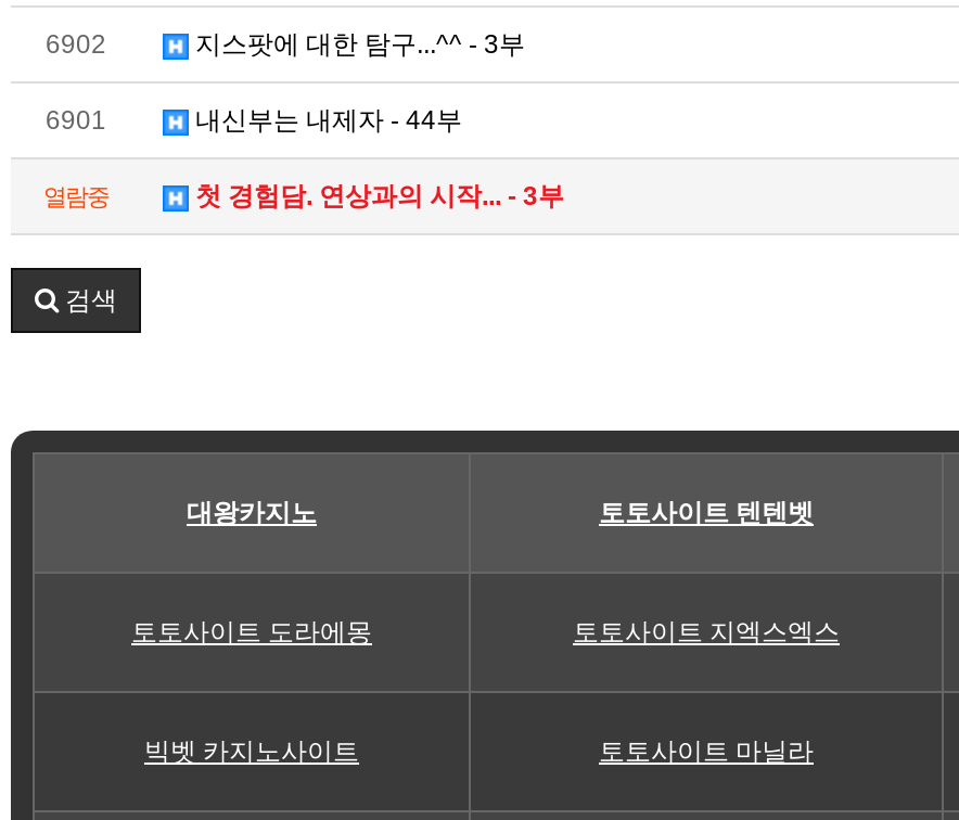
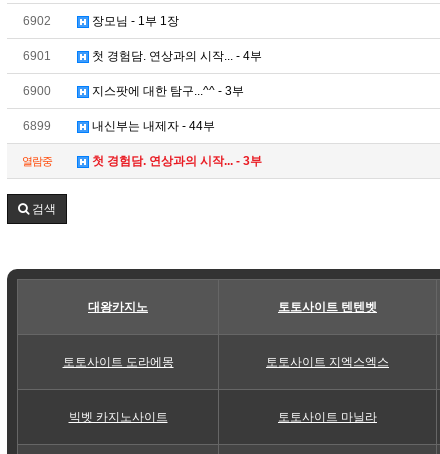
moved down: 지스팟에 대한 탐구...^^ - 3부

+ 장모님 - 1부 1장

+ 첫 경험담. 연상과의 시작... - 4부
+ 6900
+ 6899
